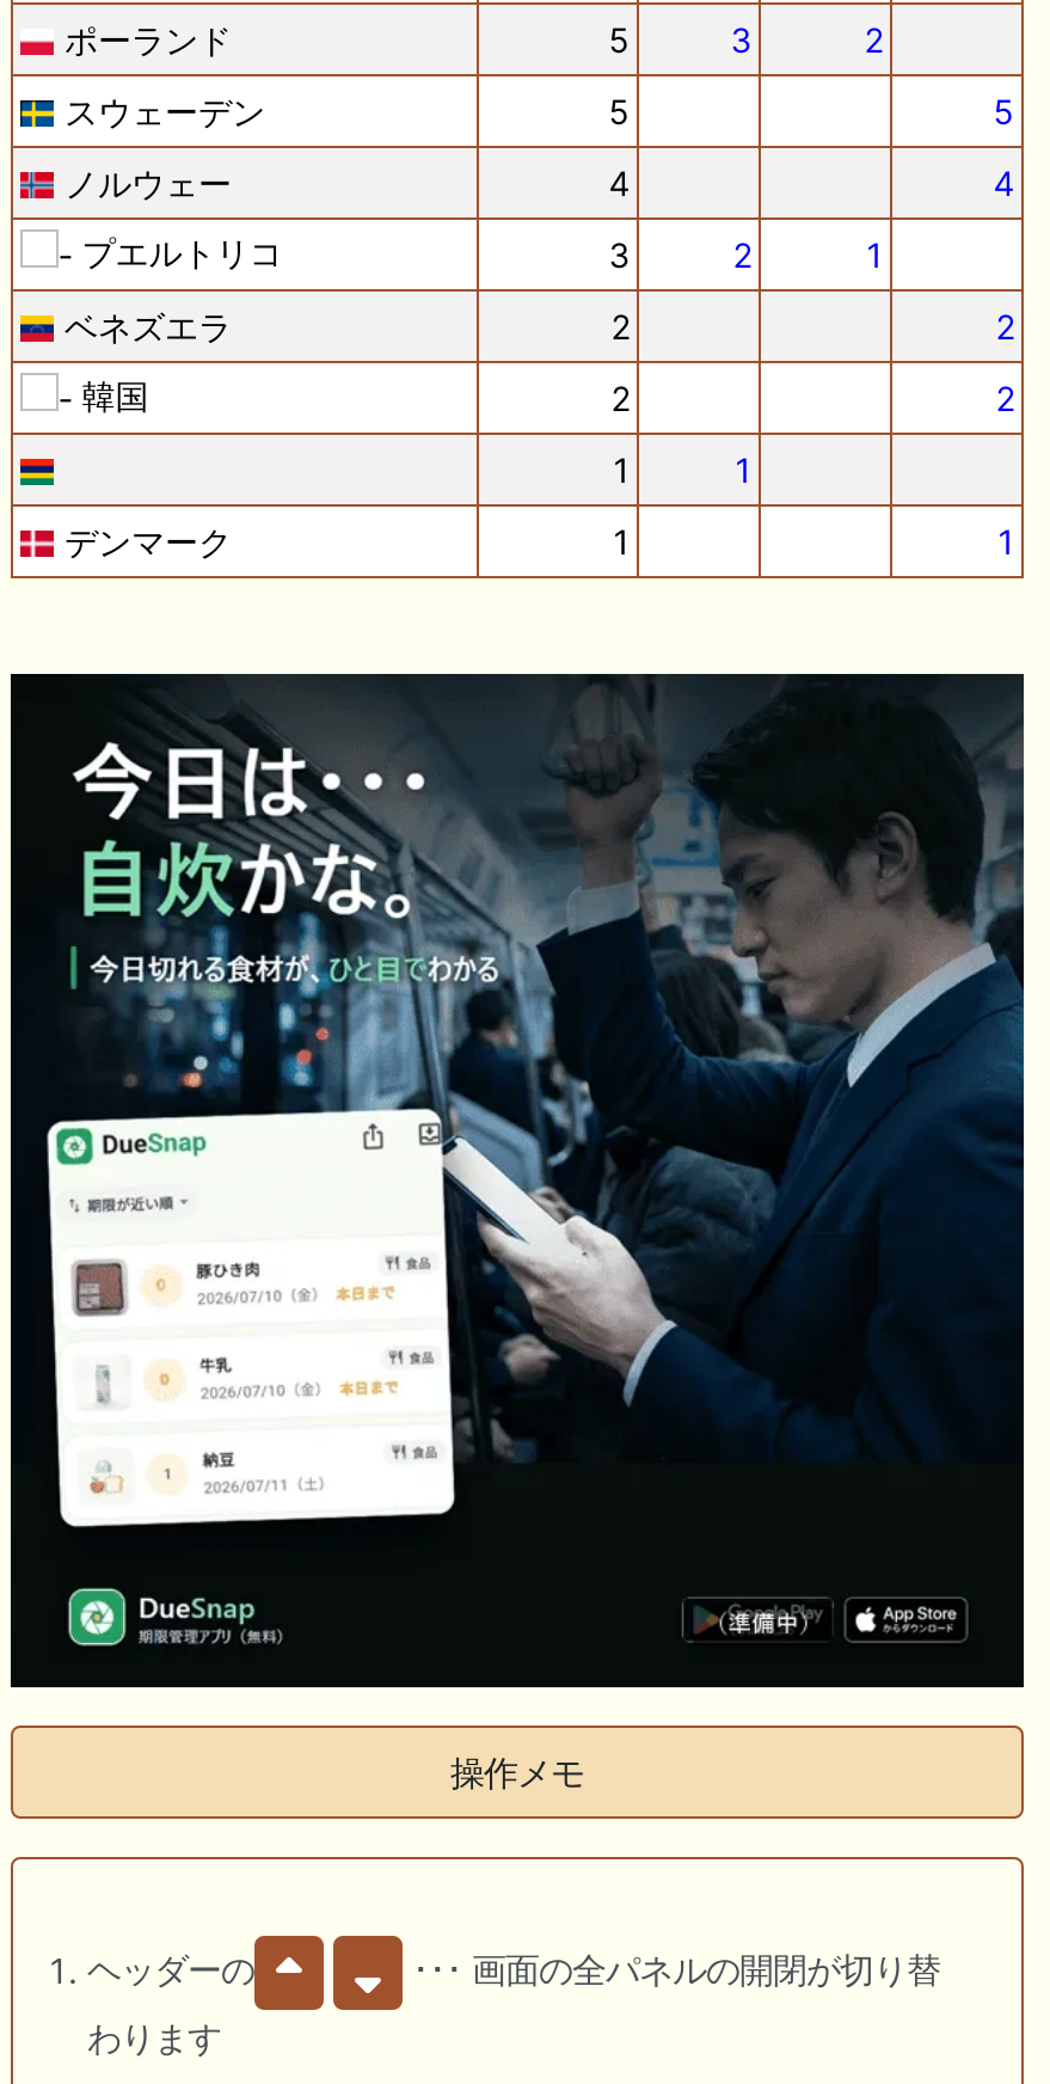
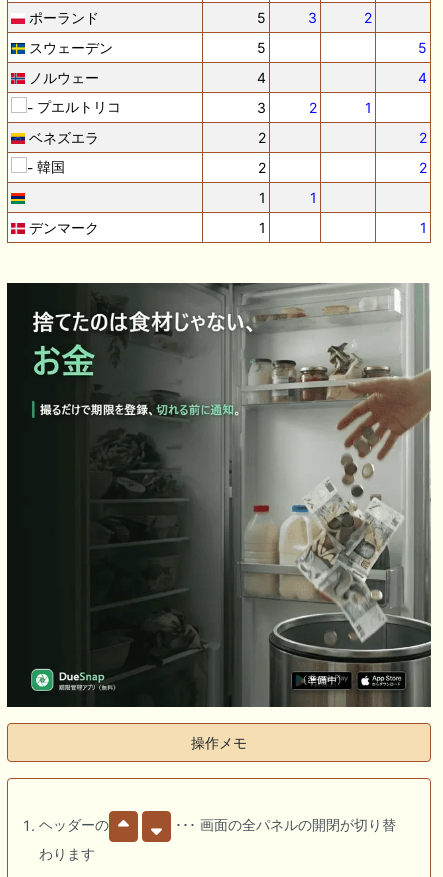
- [image]
+ [image]
